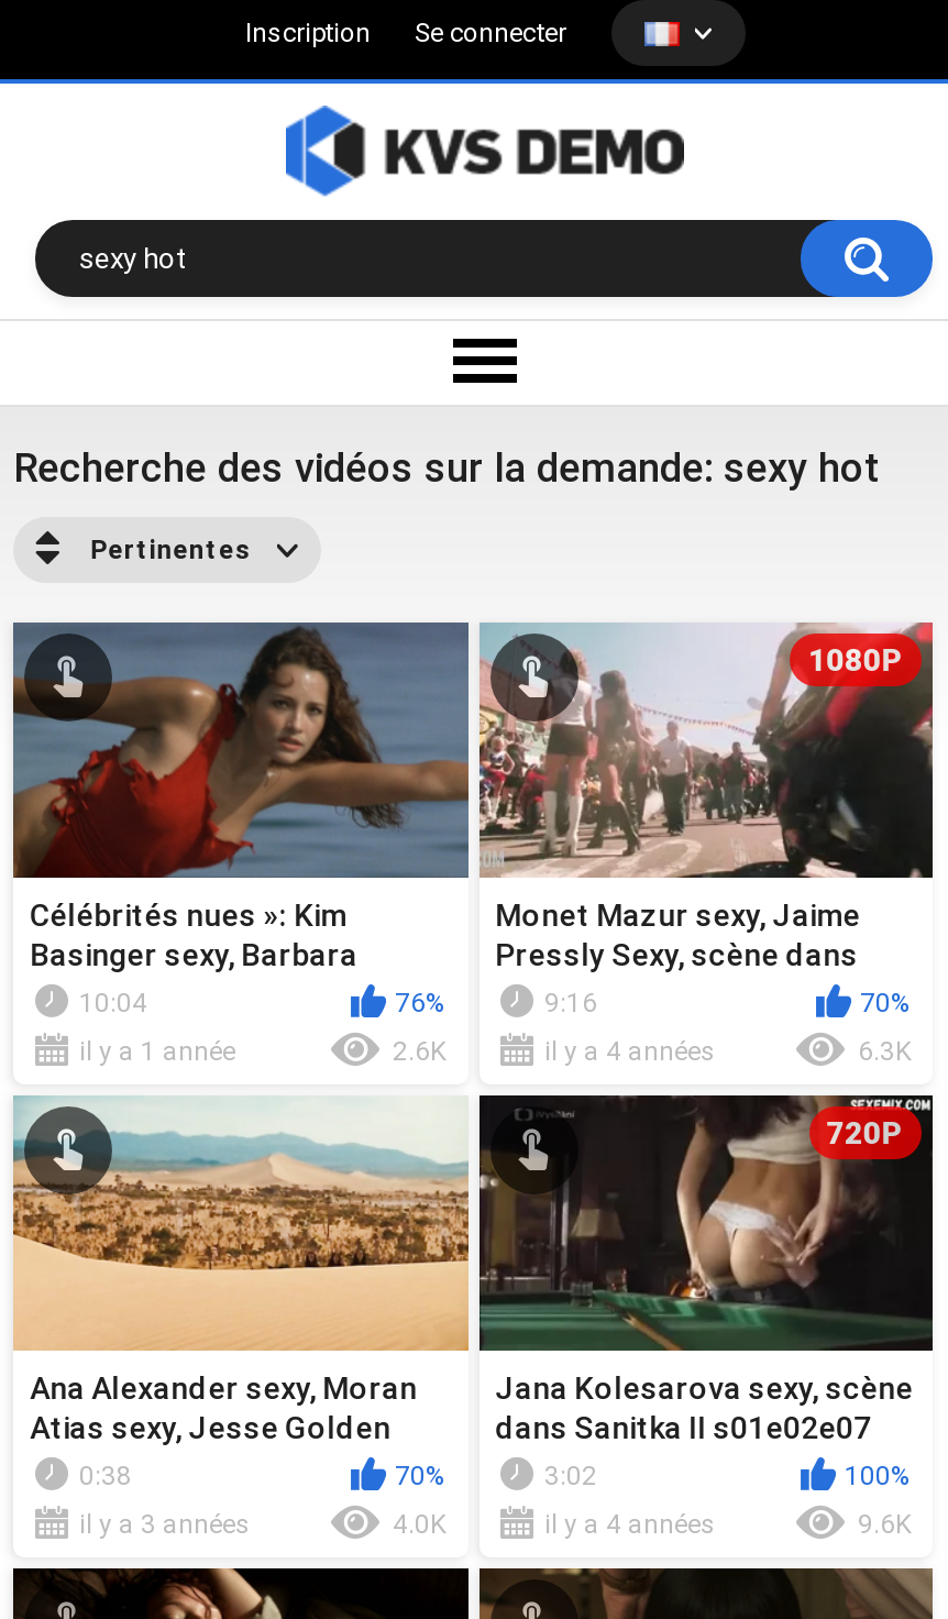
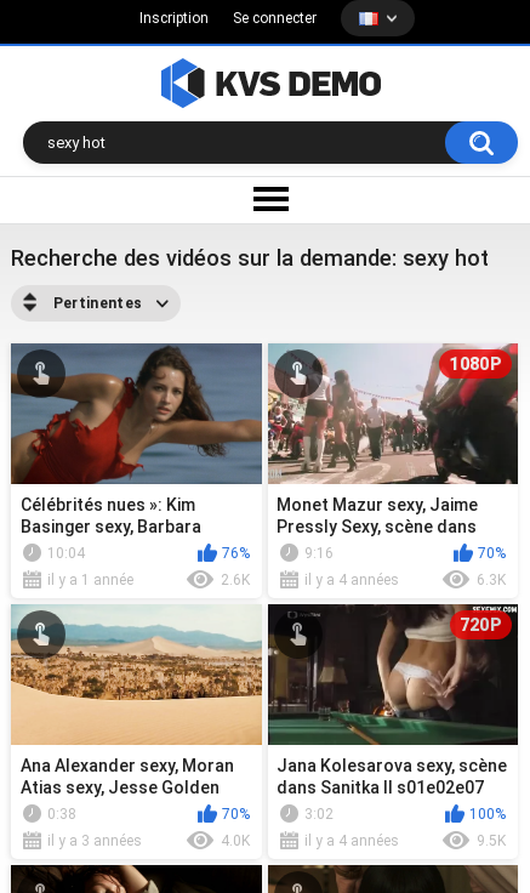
- 9.6K
+ 9.5K
